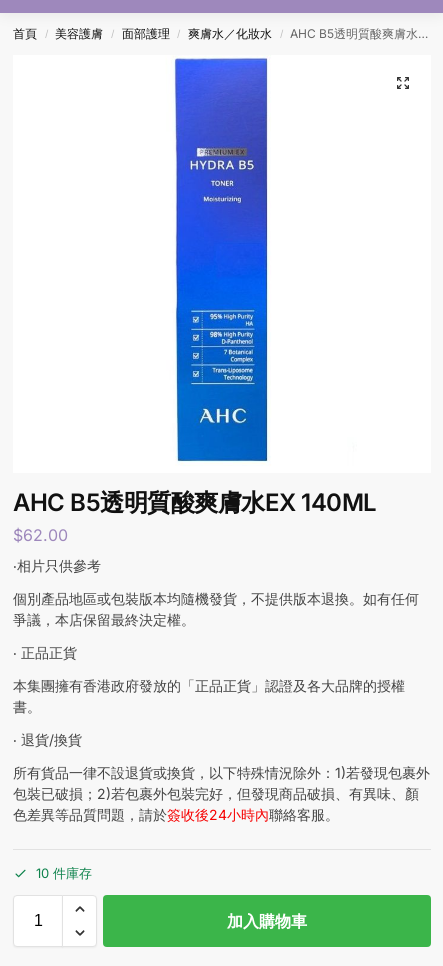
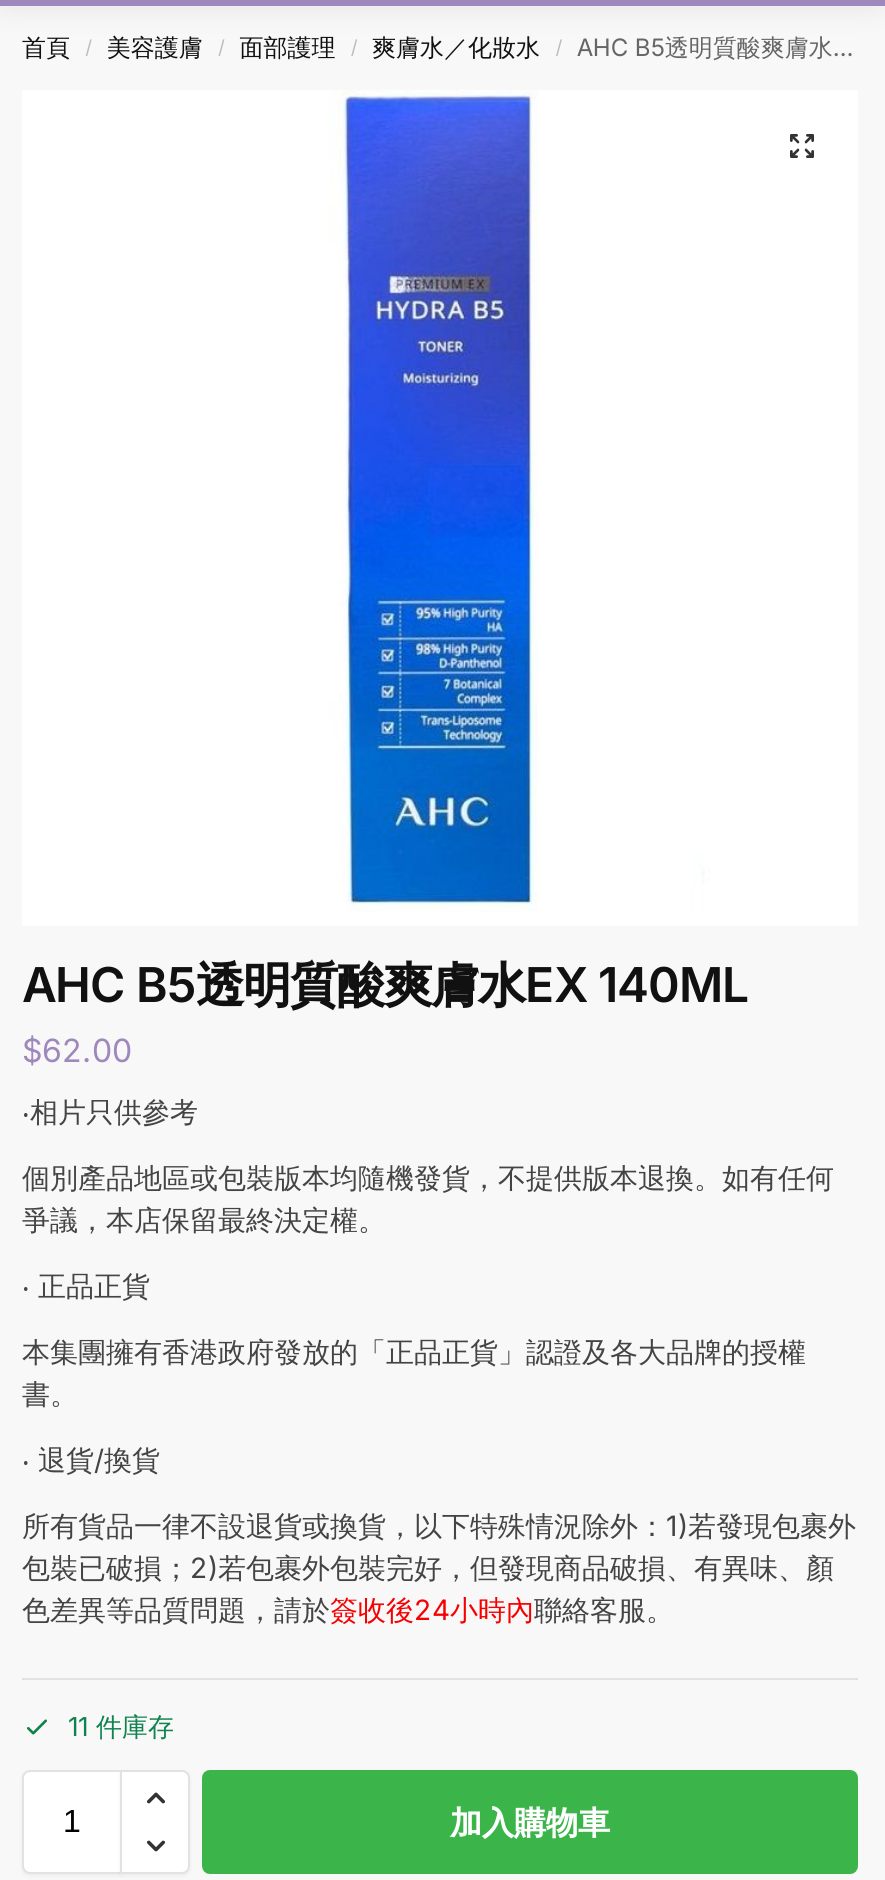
- 10 件庫存
+ 11 件庫存
